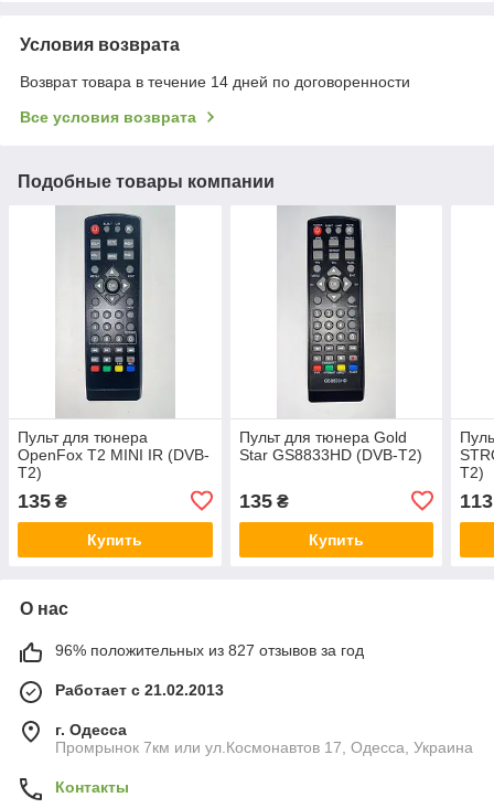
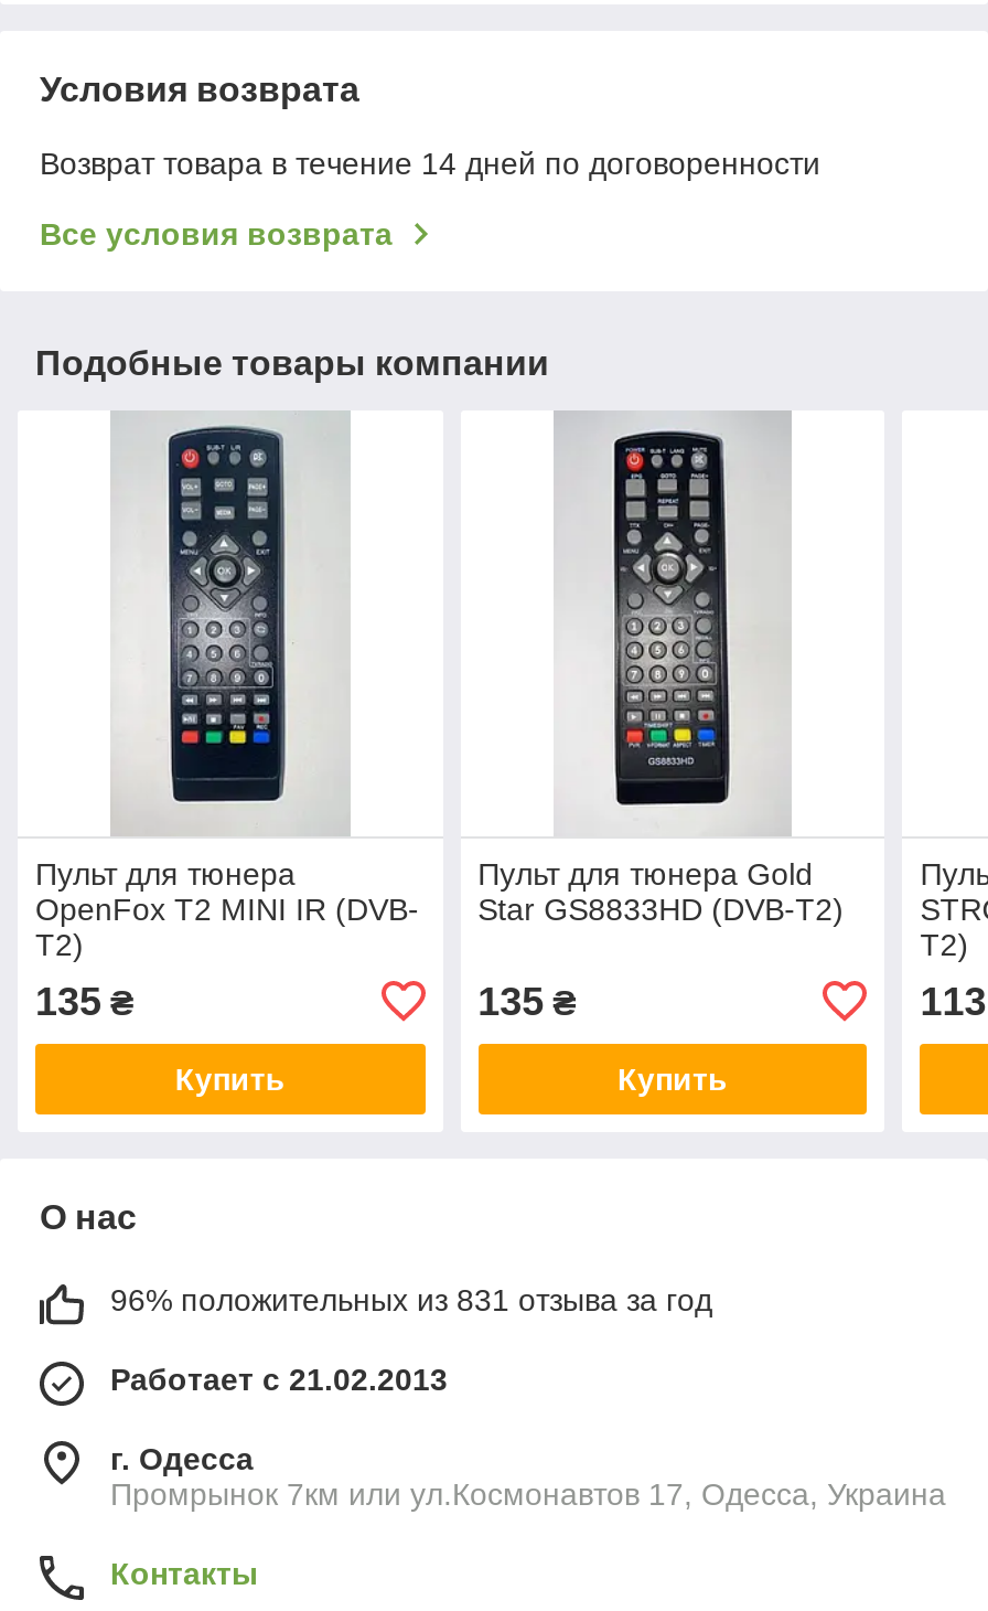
- 96% положительных из 827 отзывов за год
+ 96% положительных из 831 отзыва за год
